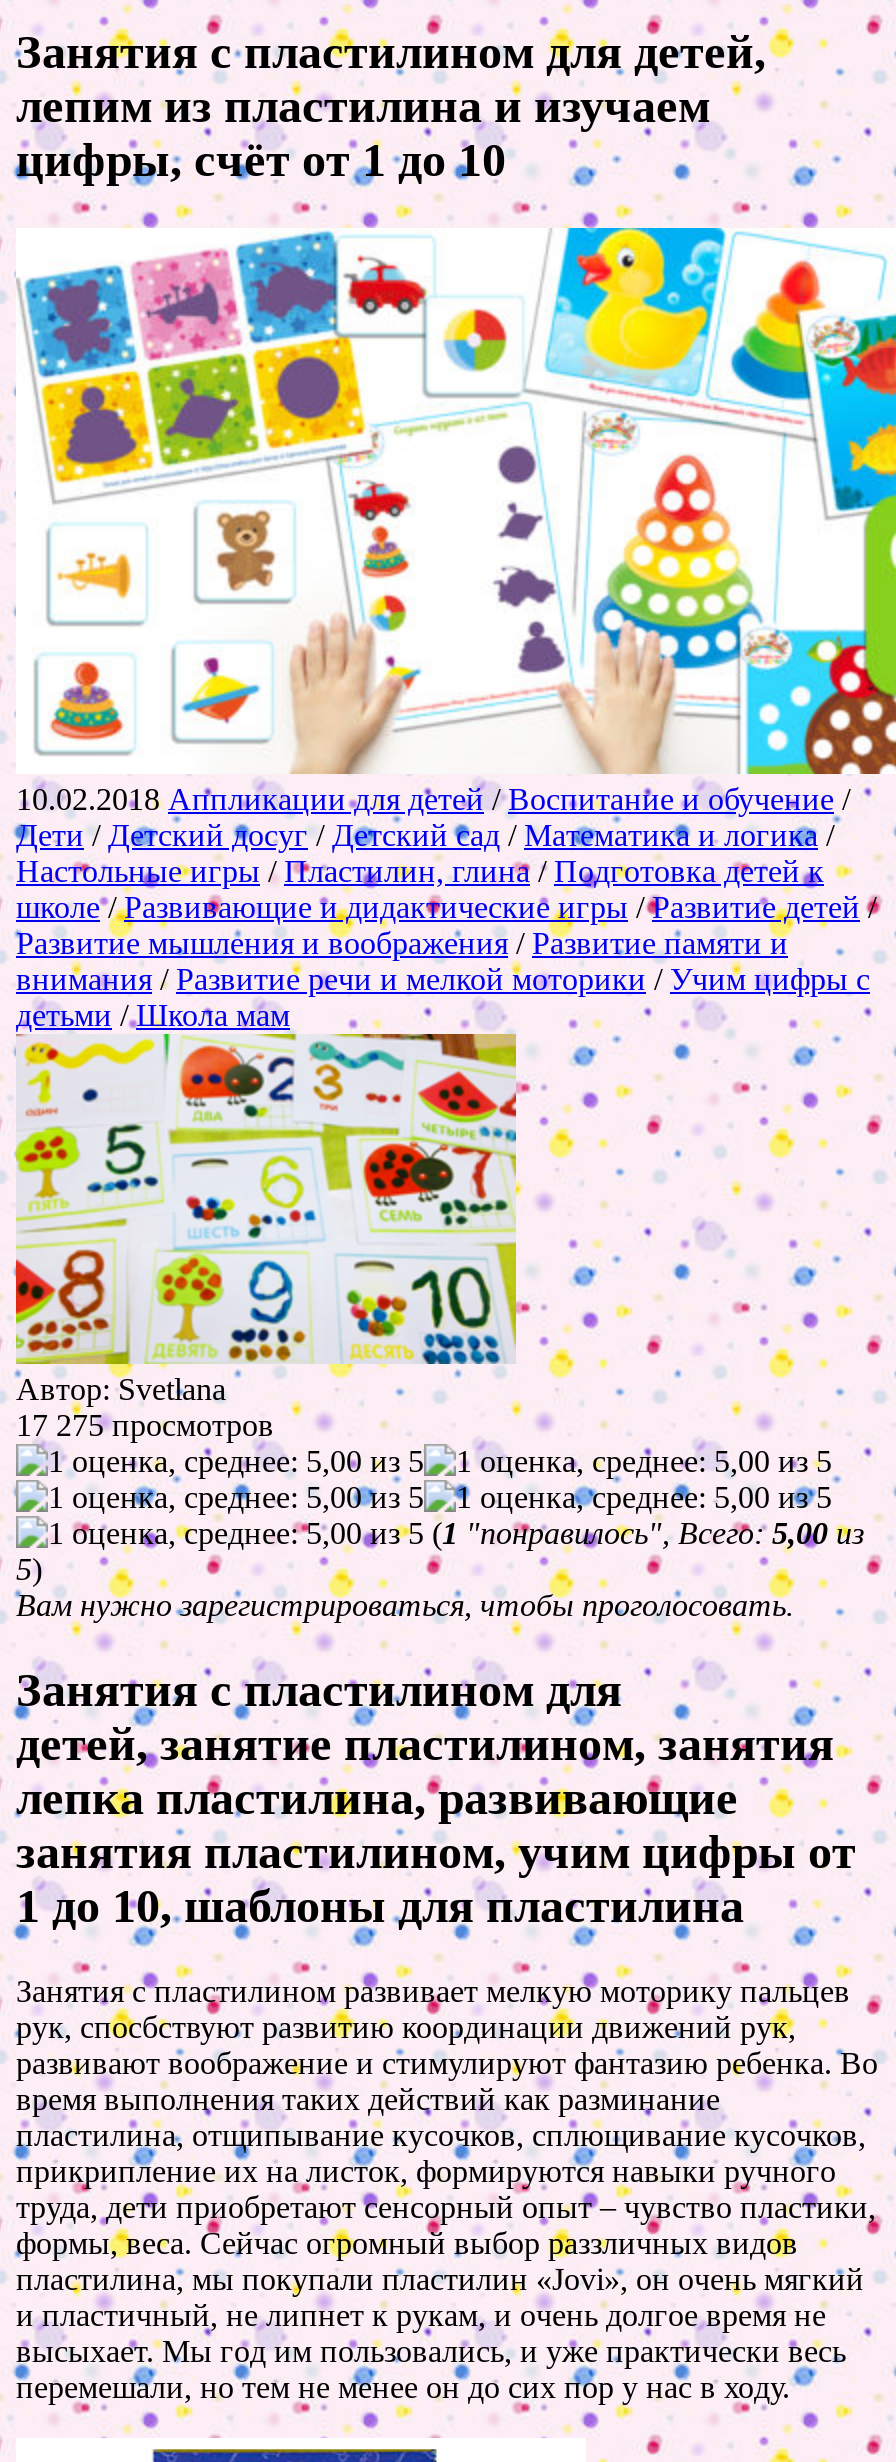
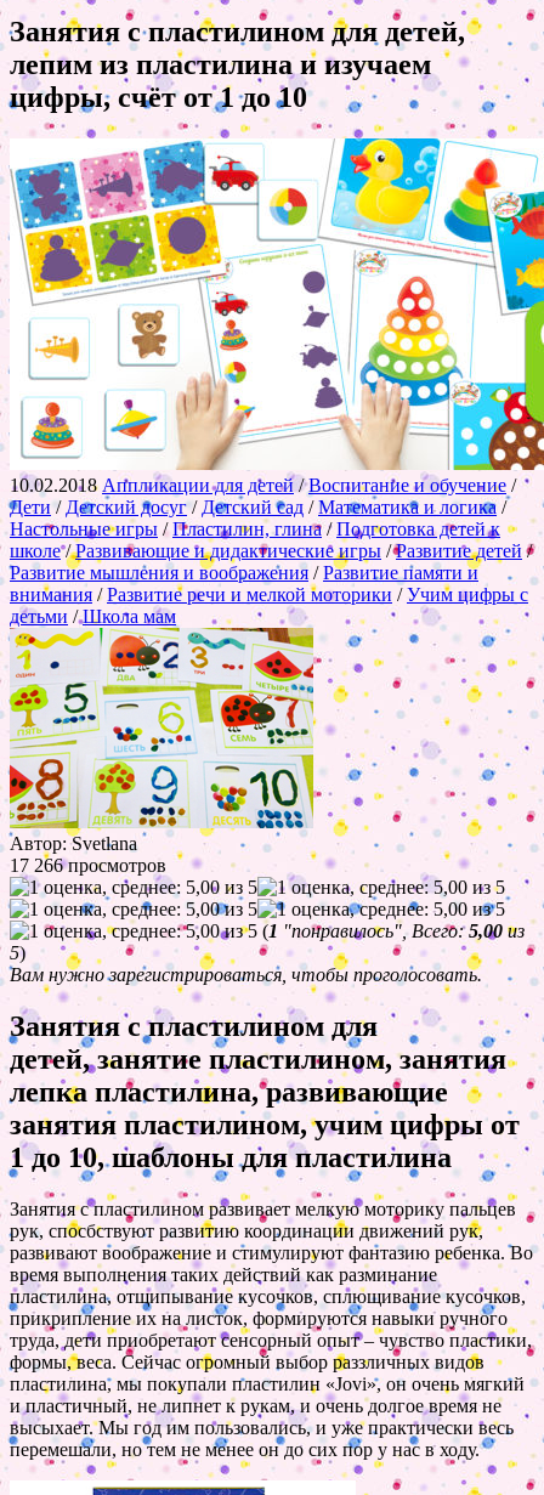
- 17 275 просмотров
+ 17 266 просмотров
